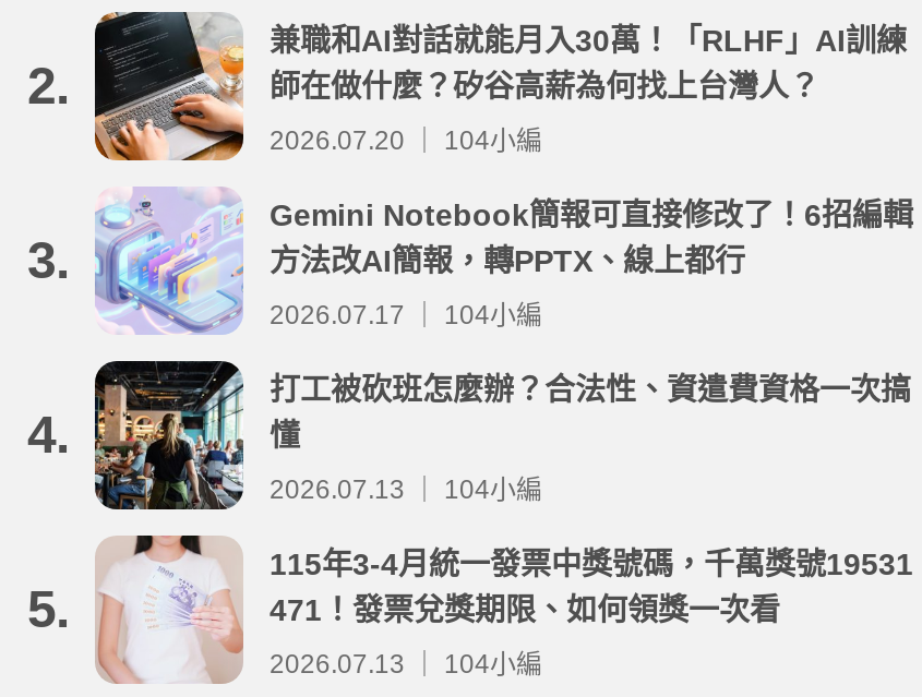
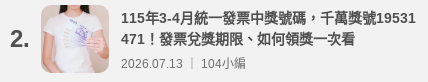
- [image]
- 兼職和AI對話就能月入30萬！「RLHF」AI訓練
- 師在做什麼？矽谷高薪為何找上台灣人？
- 2026.07.20 ｜ 104小編
- 3.

- [image]
- Gemini Notebook簡報可直接修改了！6招編輯
- 方法改AI簡報，轉PPTX、線上都行
- 2026.07.17 ｜ 104小編
- 4.

- [image]
- 打工被砍班怎麼辦？合法性、資遣費資格一次搞
- 懂
- 2026.07.13 ｜ 104小編
- 5.
